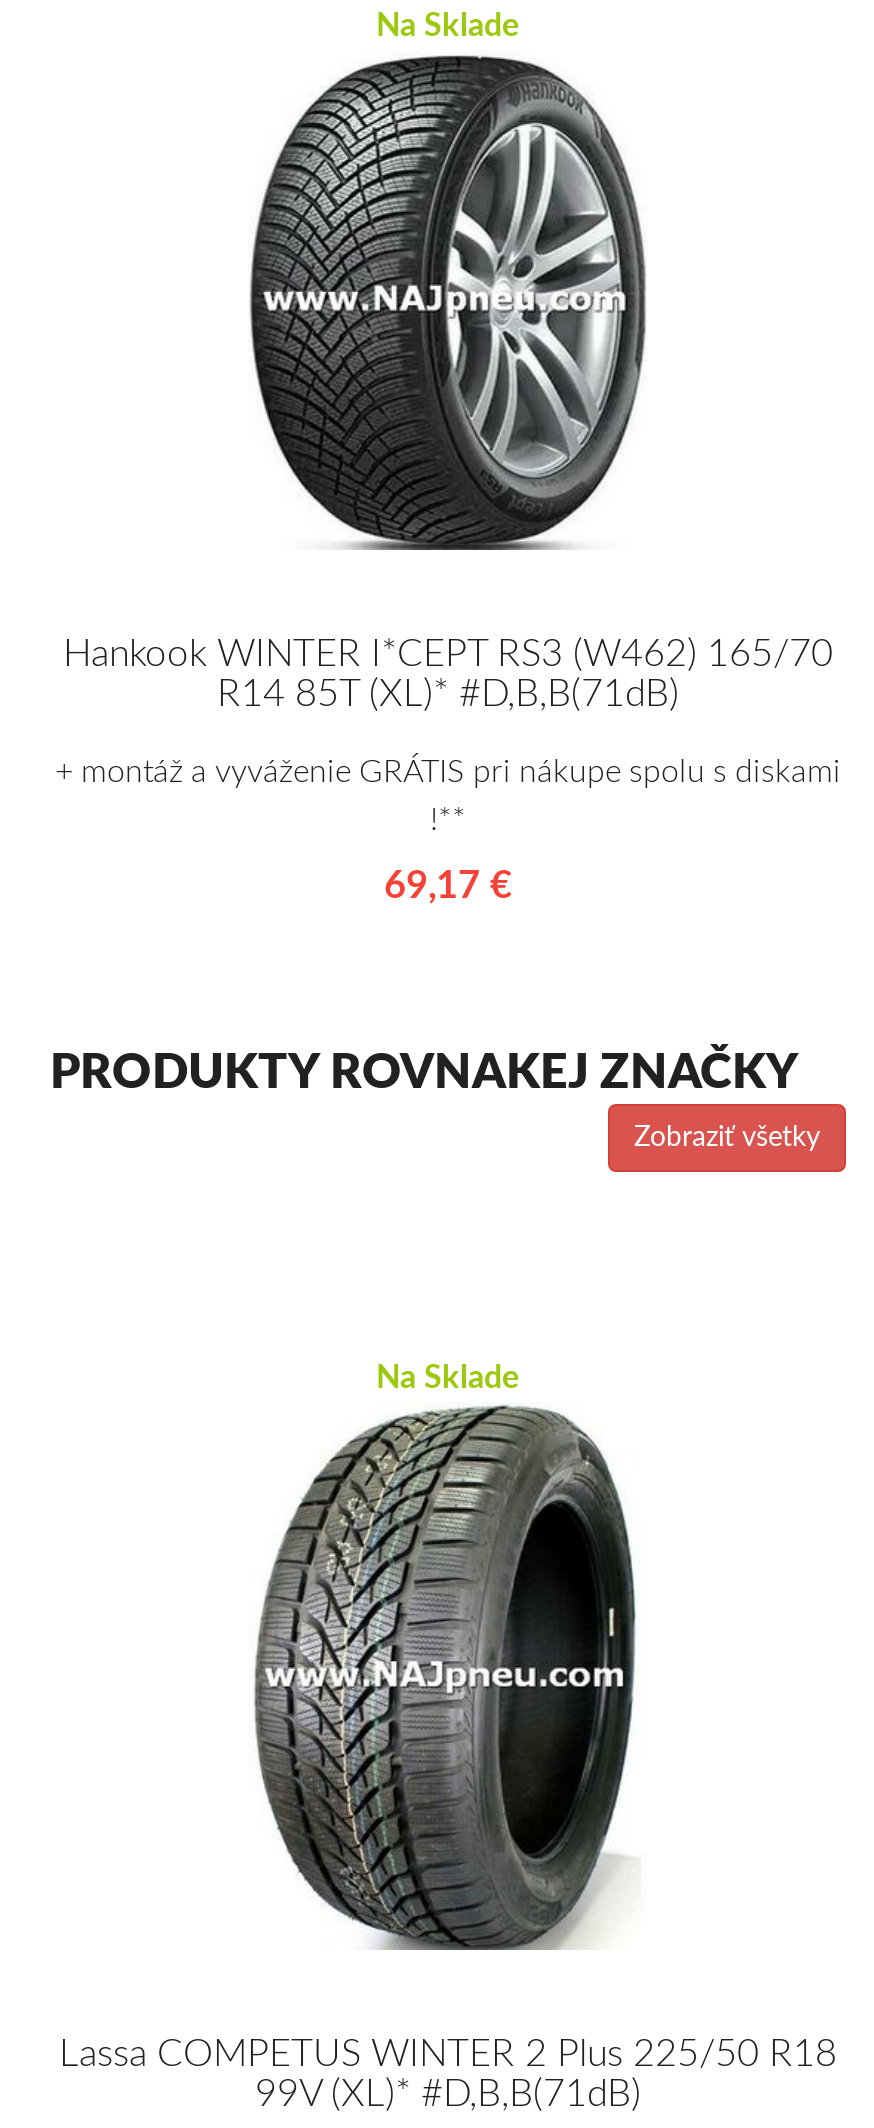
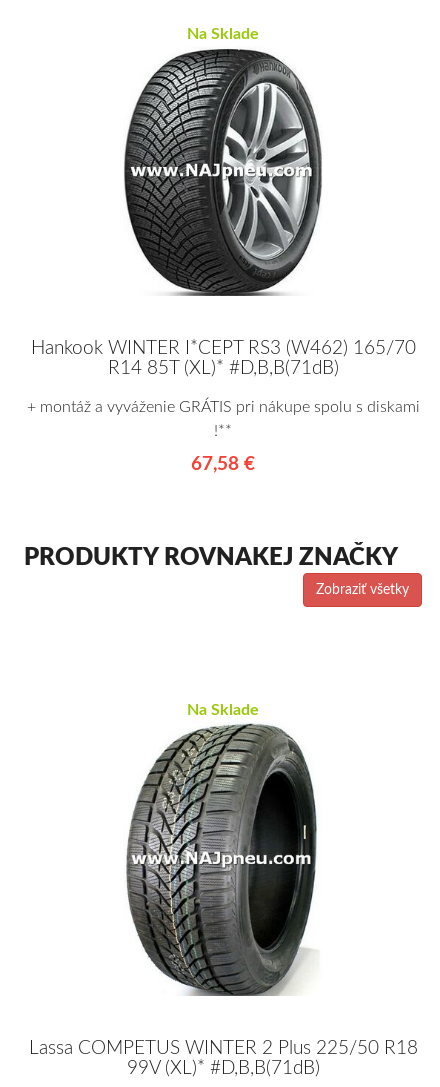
- 69,17 €
+ 67,58 €
